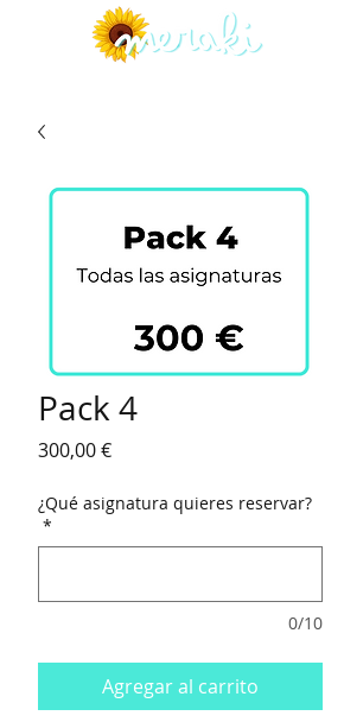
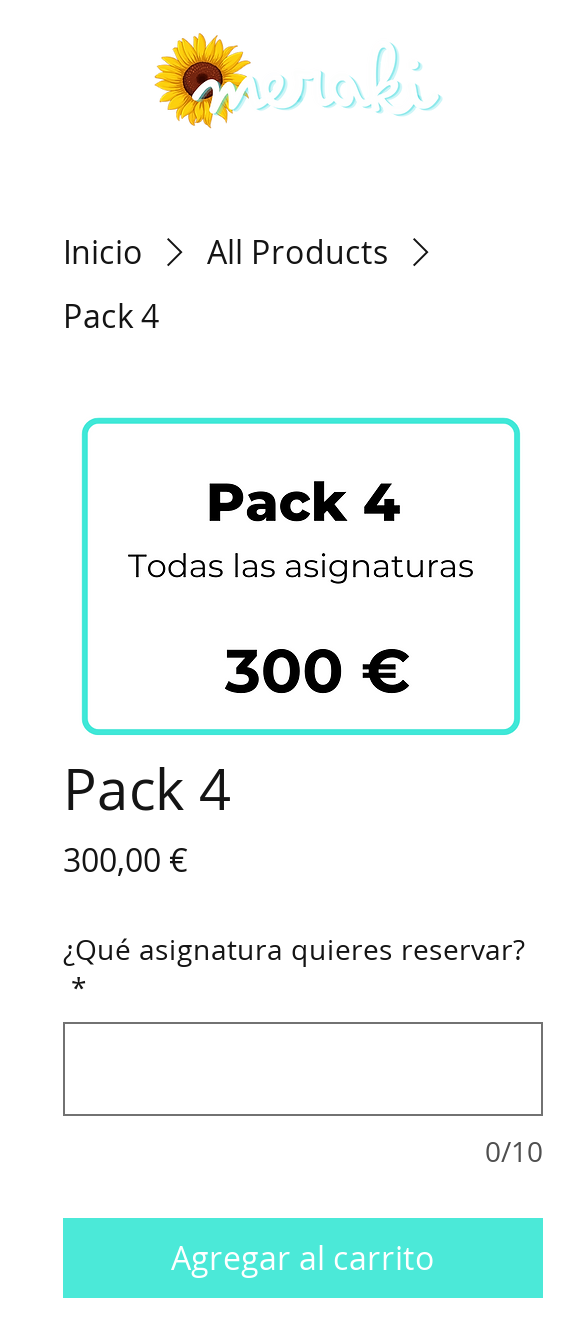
+ Inicio
+ All Products
+ Pack 4
